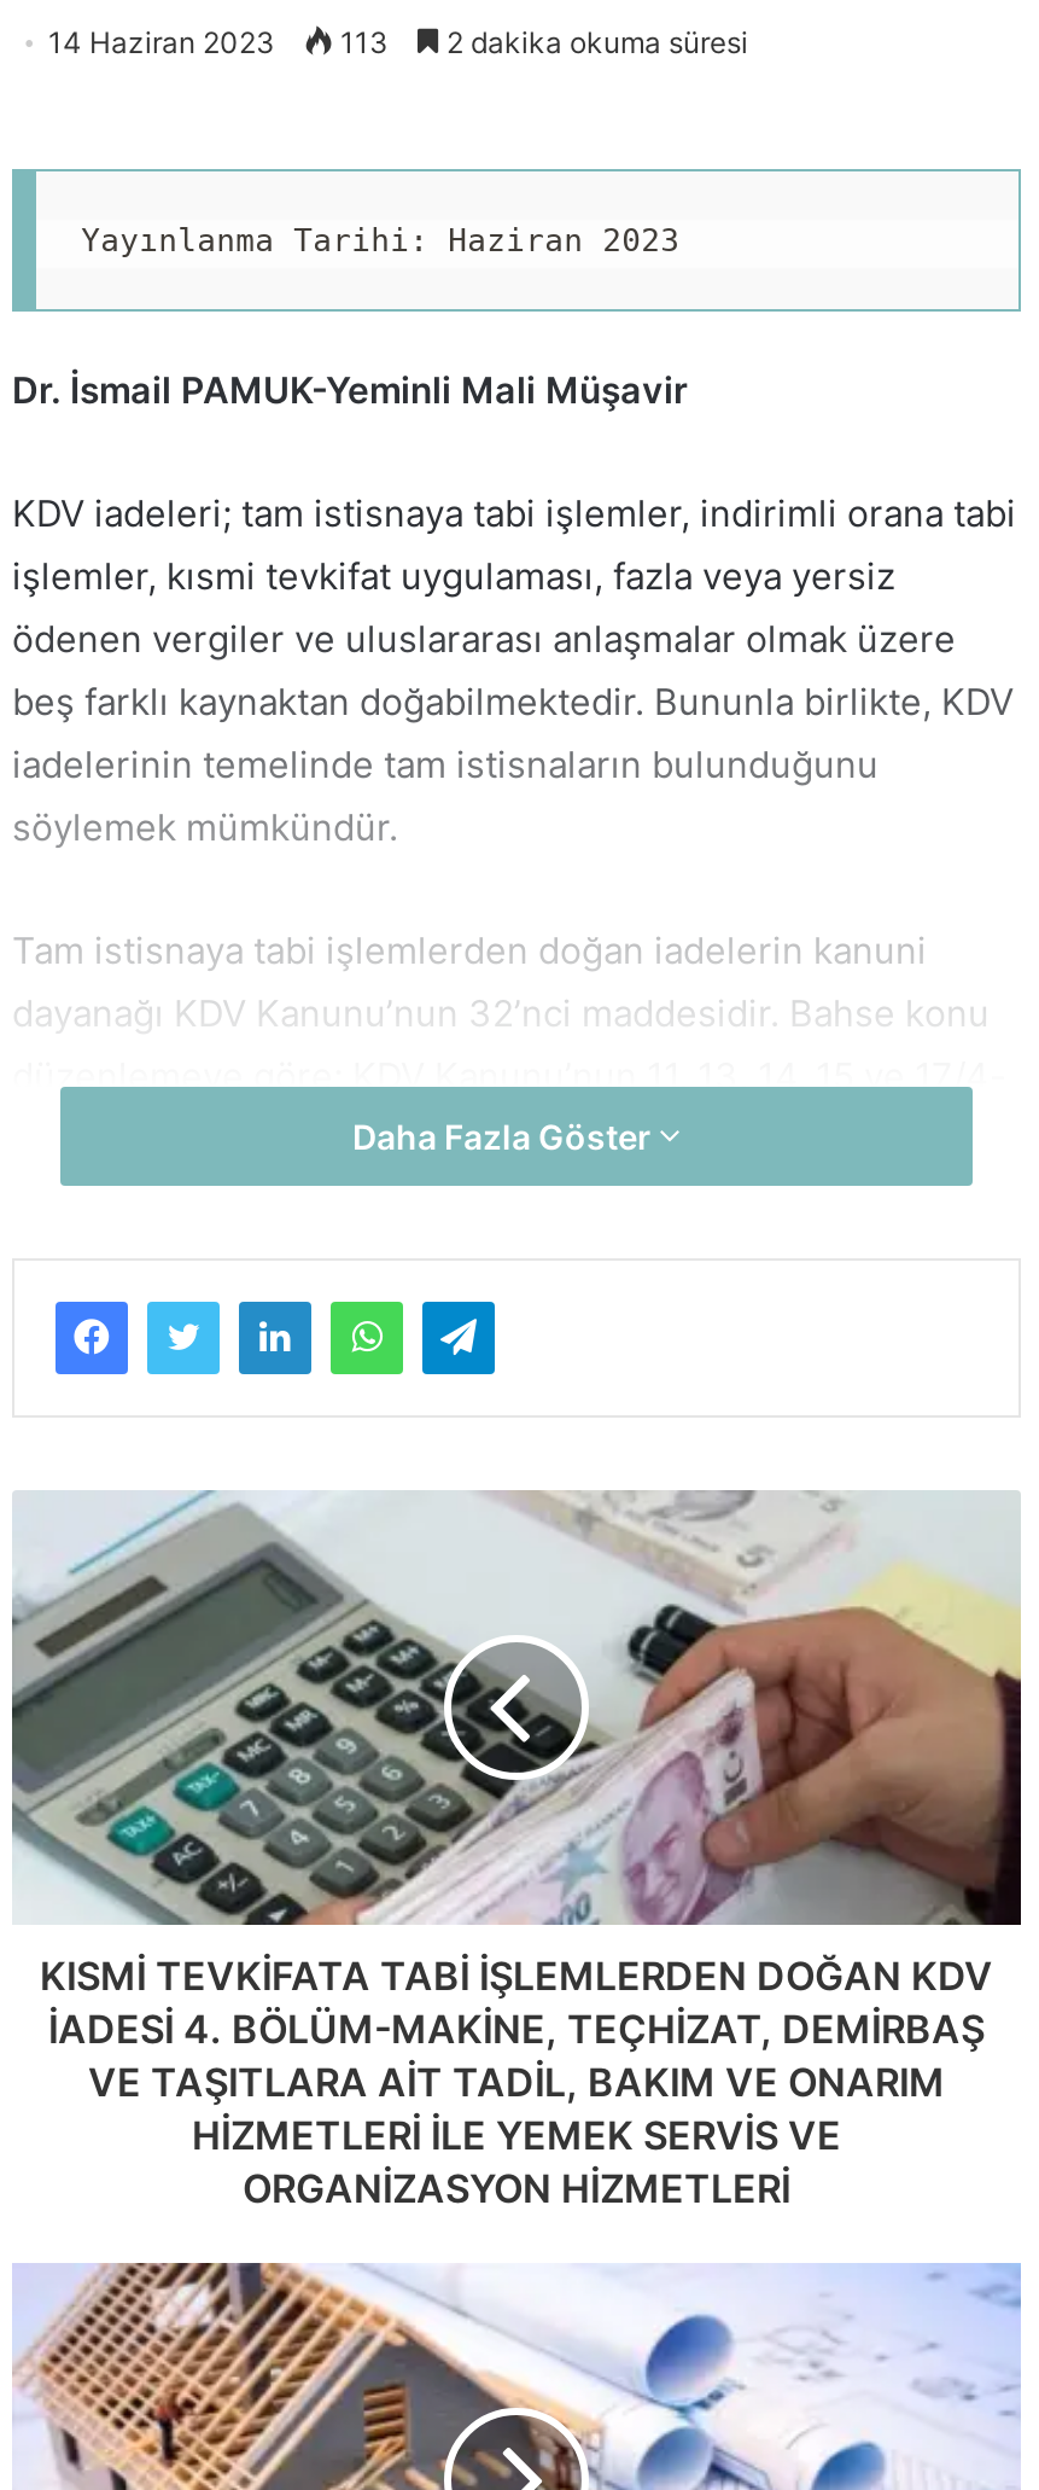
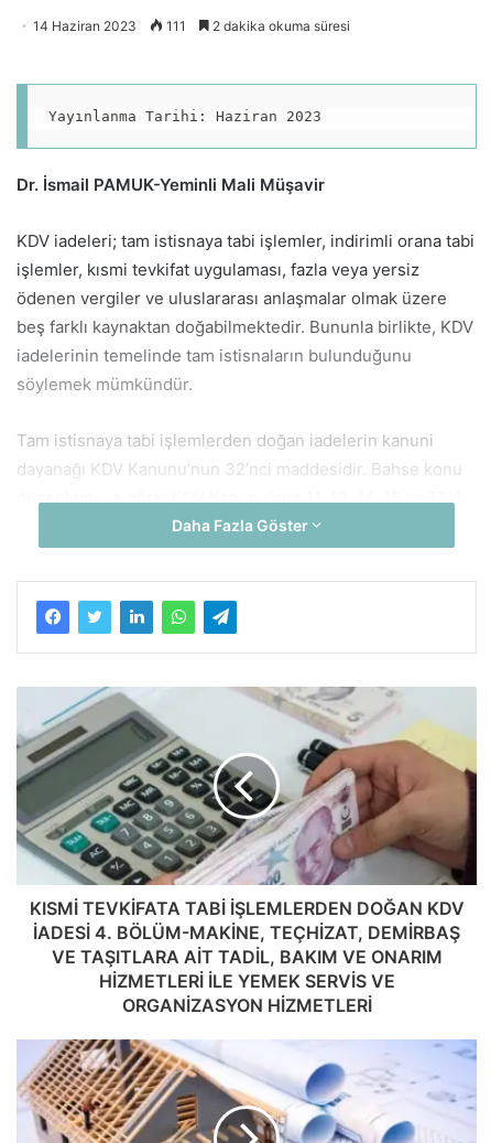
- 14 Haziran 2023 113 2 dakika okuma süresi
+ 14 Haziran 2023 111 2 dakika okuma süresi
